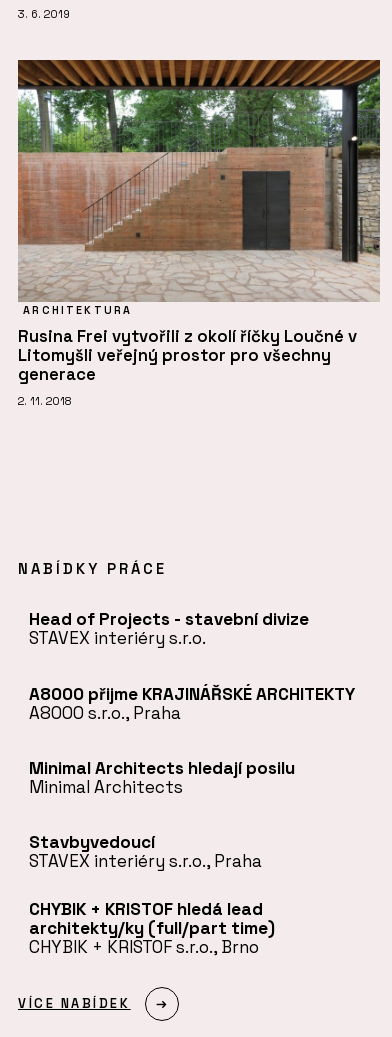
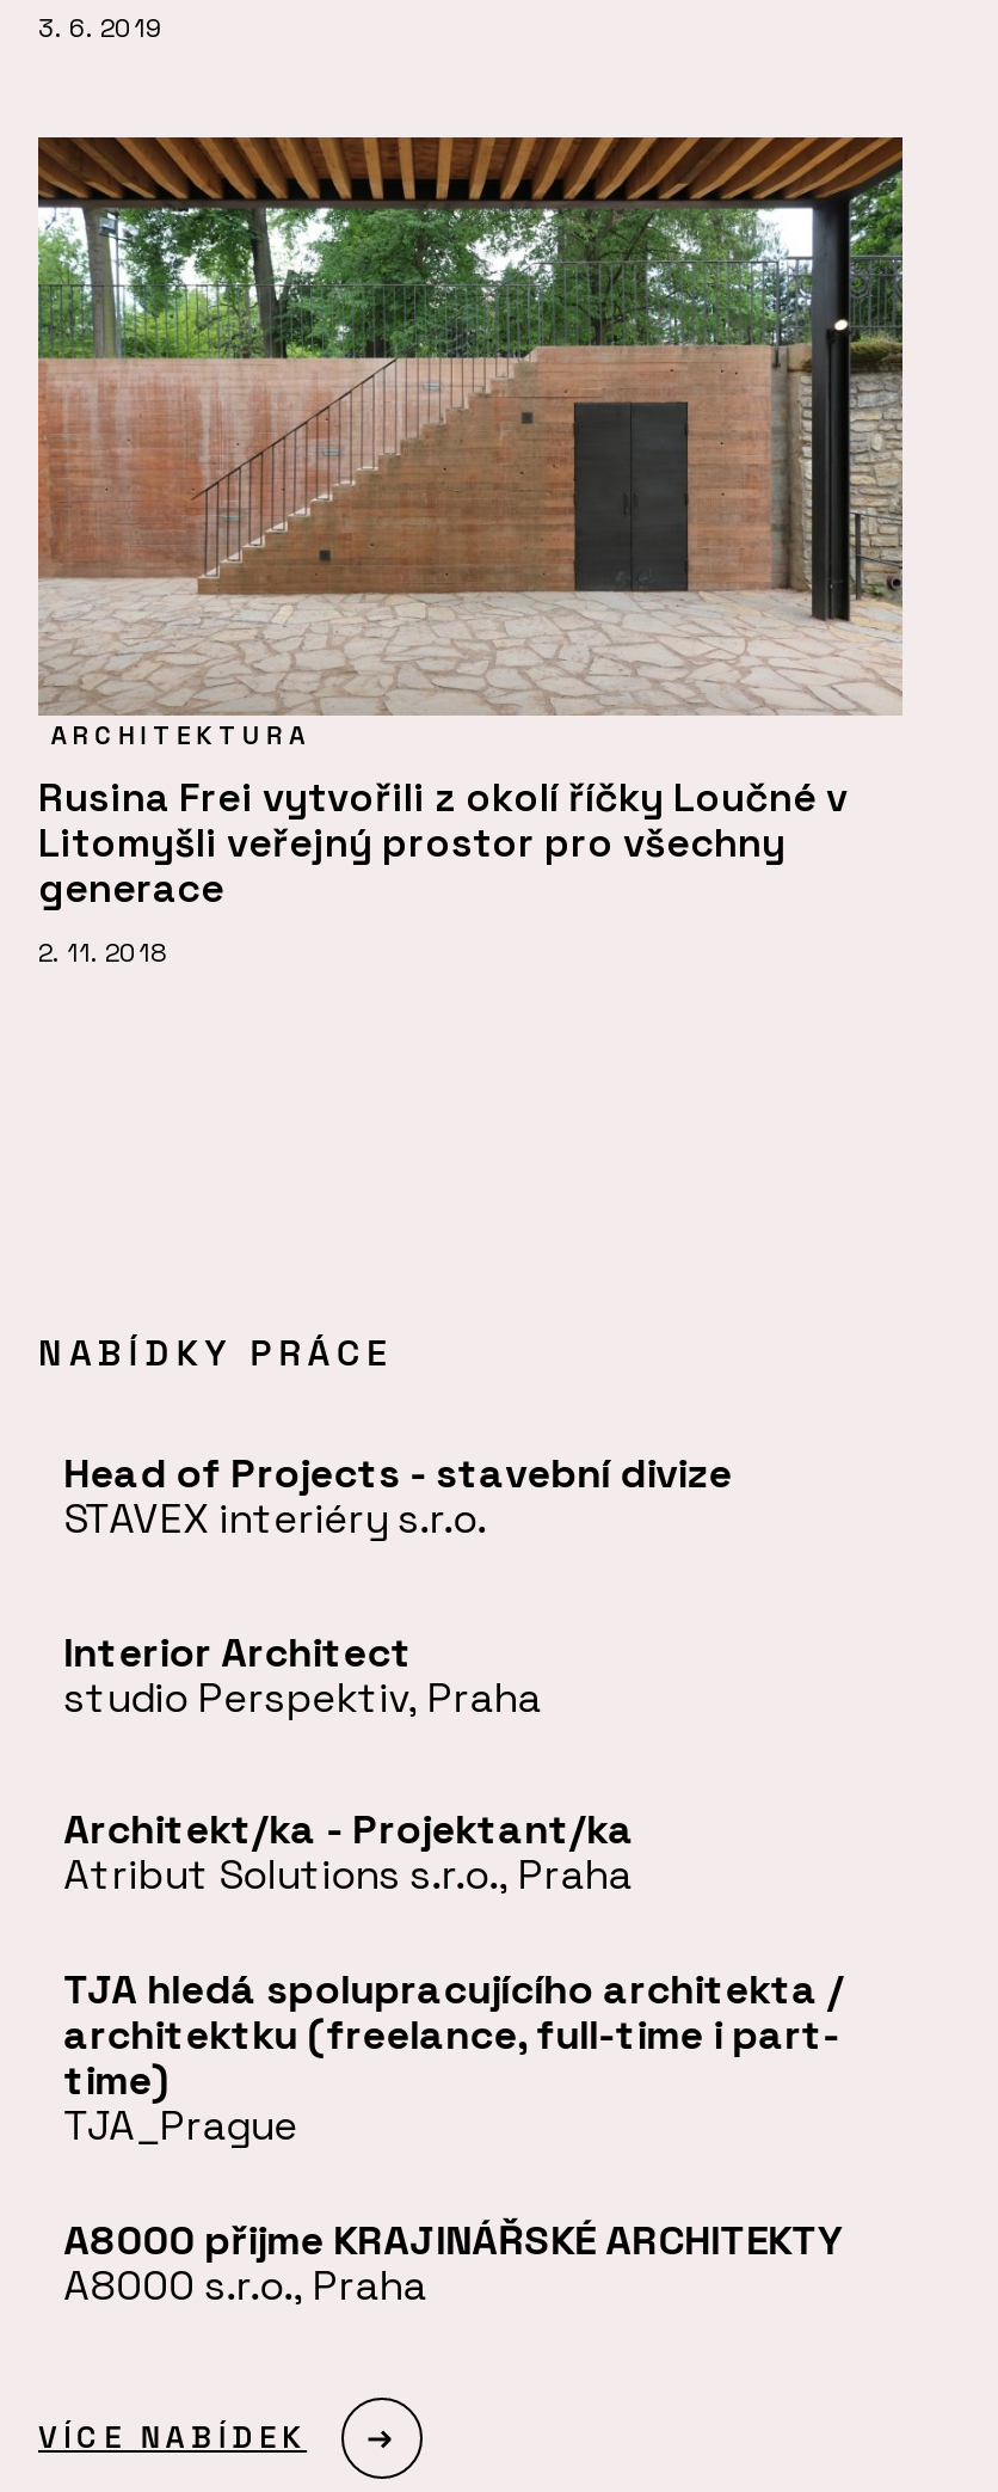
+ Interior Architect
+ studio Perspektiv, Praha
+ Architekt/ka - Projektant/ka
+ Atribut Solutions s.r.o., Praha
+ TJA hledá spolupracujícího architekta /
+ architektku (freelance, full-time i part-
+ time)
+ TJA_Prague

moved down: A8000 přijme KRAJINÁŘSKÉ ARCHITEKTY | A8000 s.r.o., Praha

- Minimal Architects hledají posilu
- Minimal Architects
- Stavbyvedoucí
- STAVEX interiéry s.r.o., Praha
- CHYBIK + KRISTOF hledá lead
- architekty/ky (full/part time)
- CHYBIK + KRISTOF s.r.o., Brno
